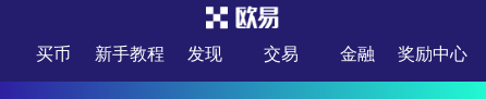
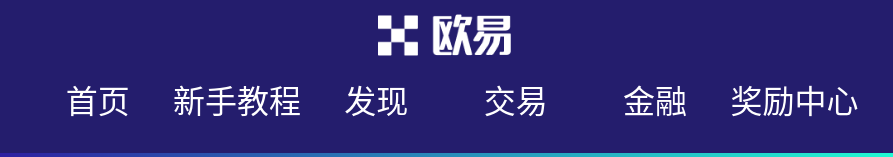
- 买币
+ 首页
